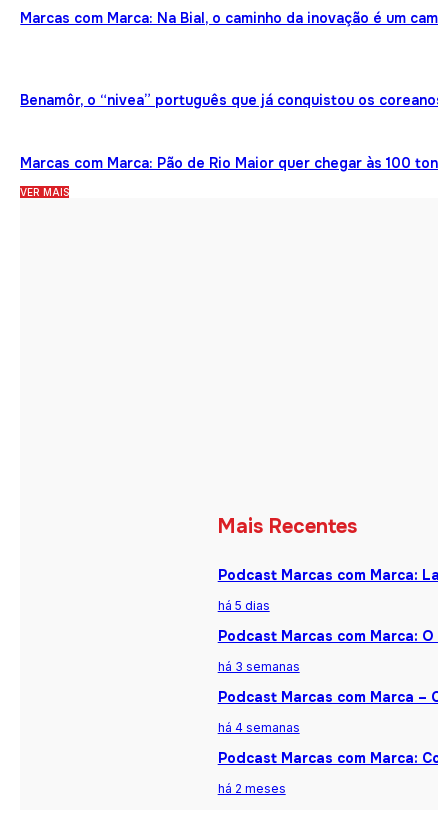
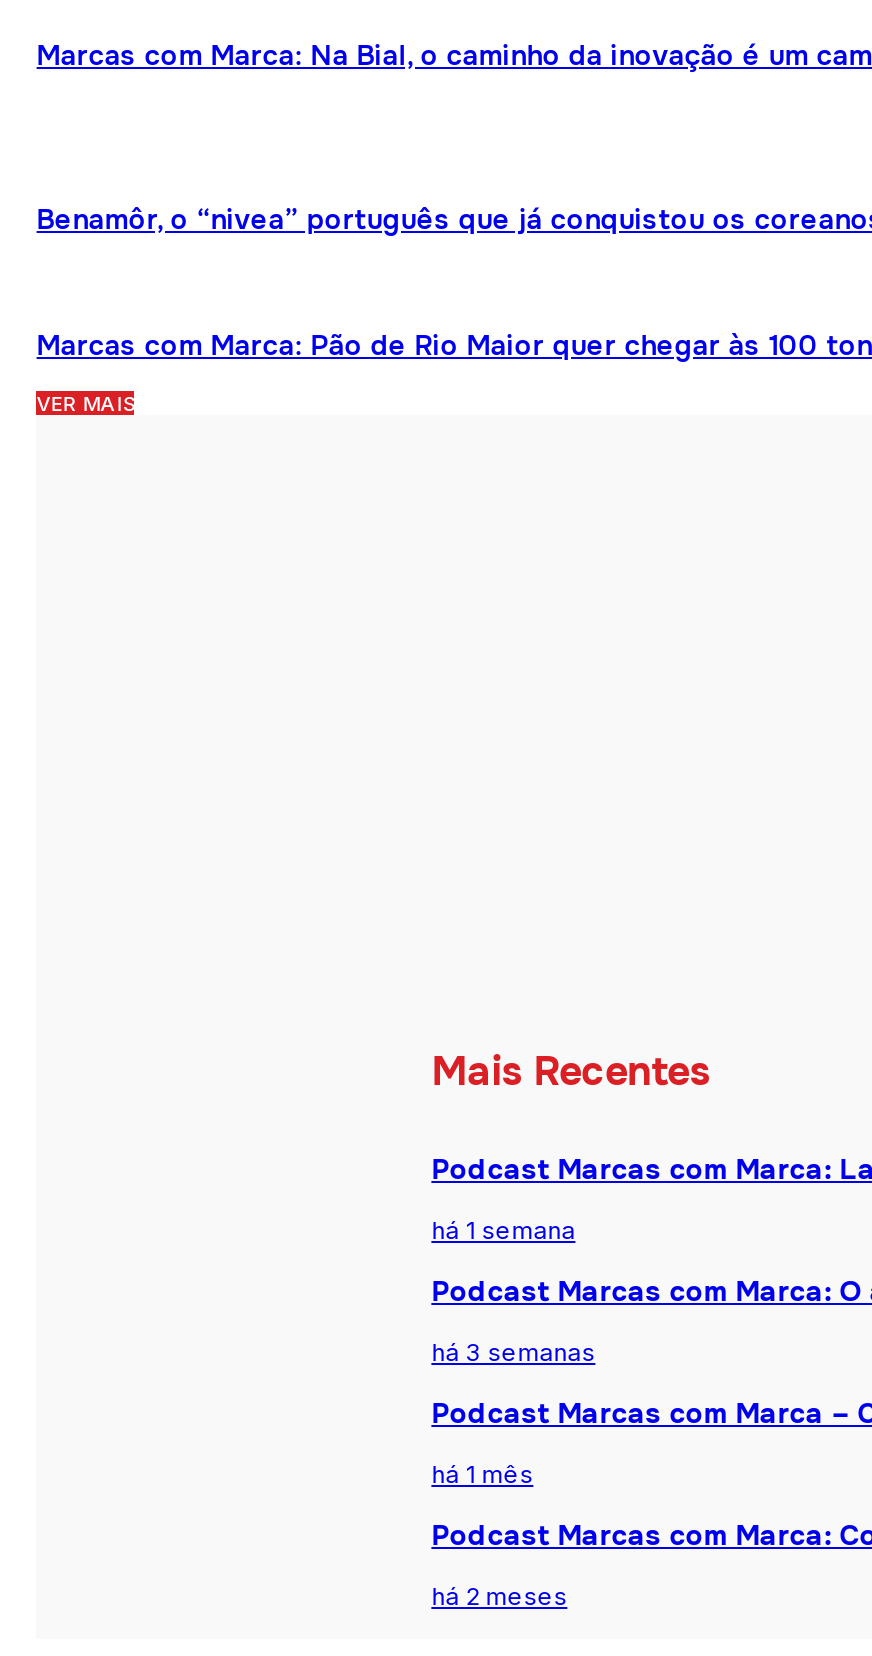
- há 5 dias
+ há 1 semana

- há 4 semanas
+ há 1 mês
